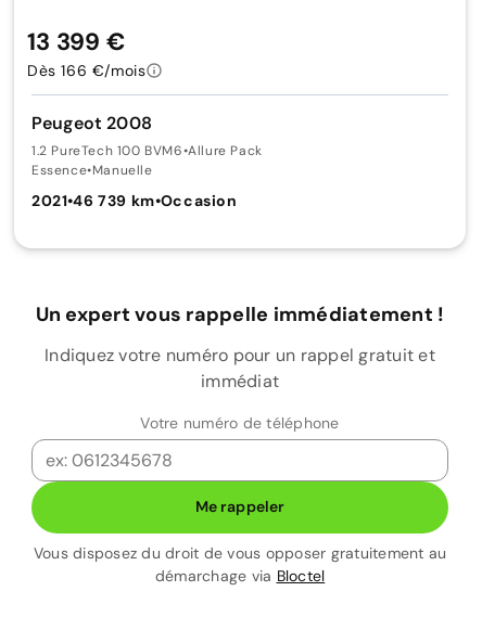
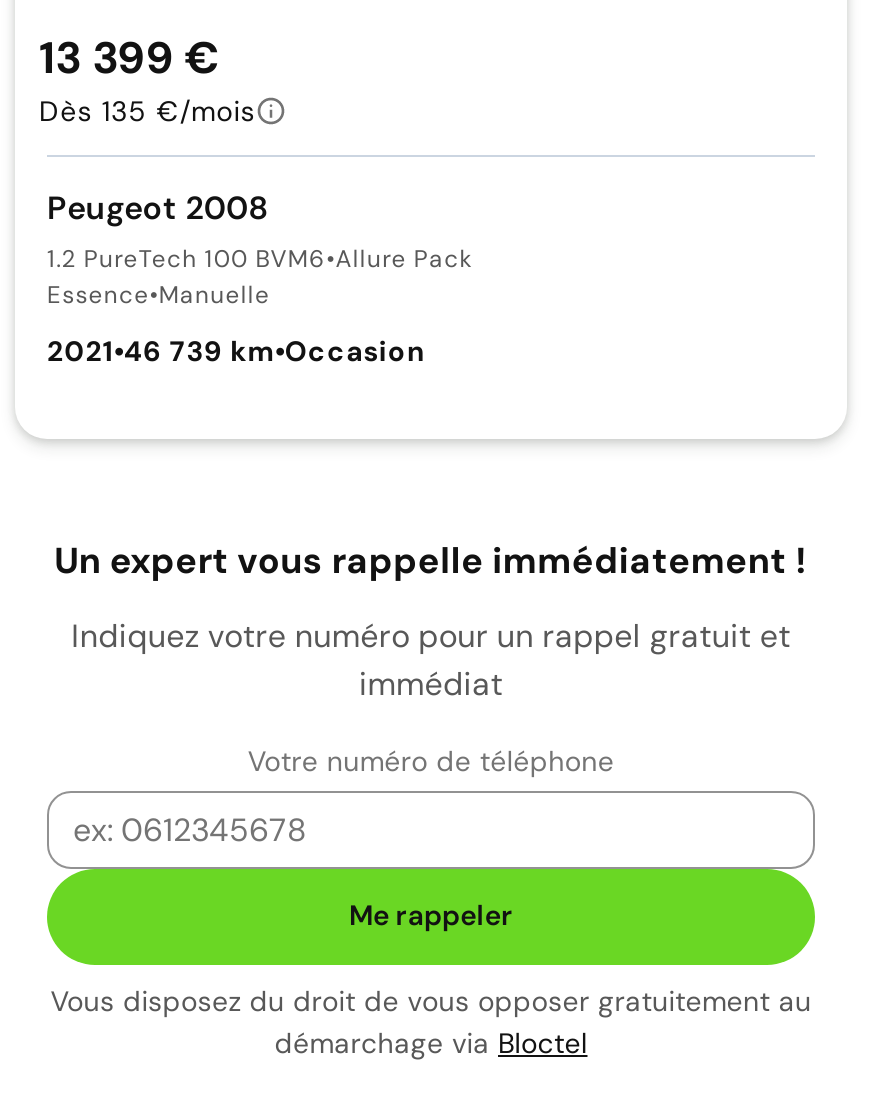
- Dès 166 €/mois
+ Dès 135 €/mois
